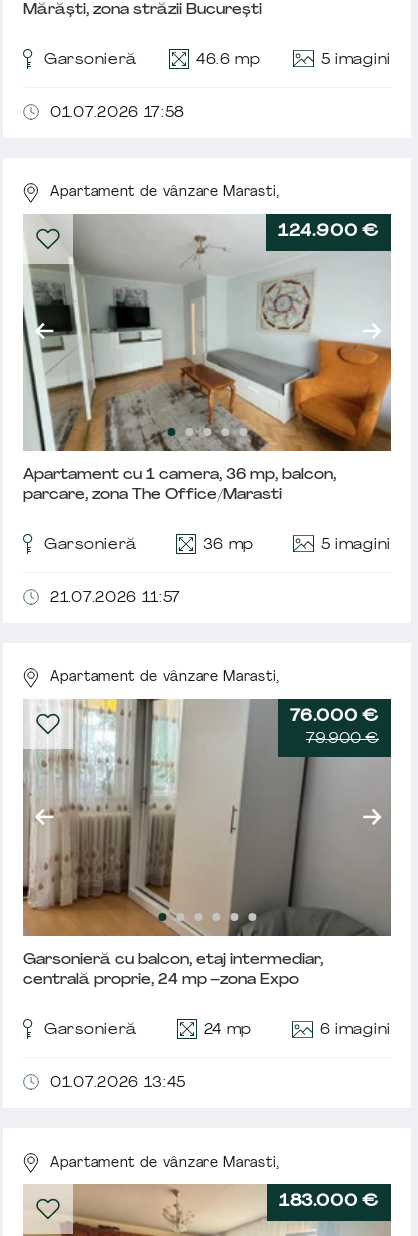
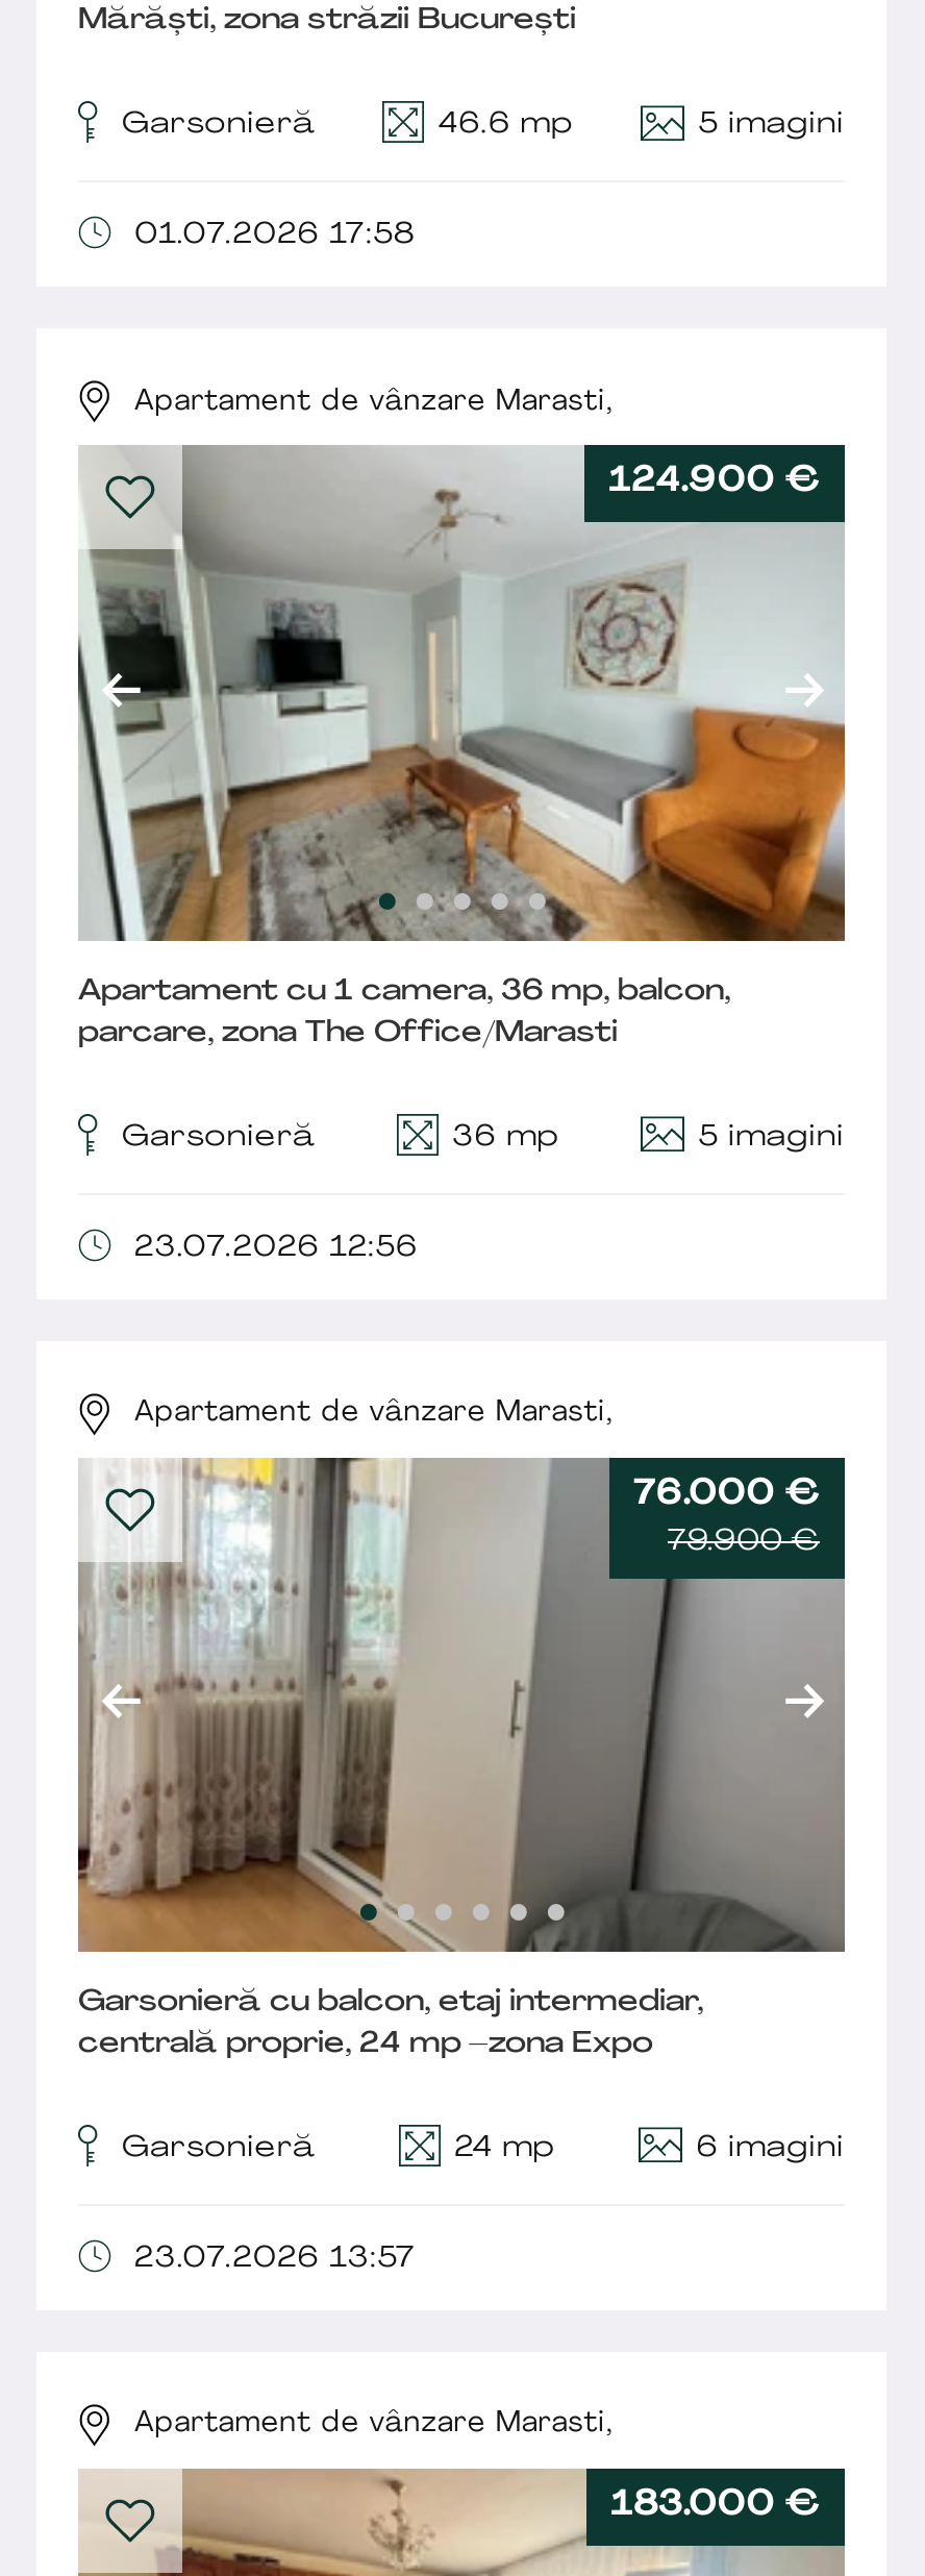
- 21.07.2026 11:57
+ 23.07.2026 12:56

- 01.07.2026 13:45
+ 23.07.2026 13:57
